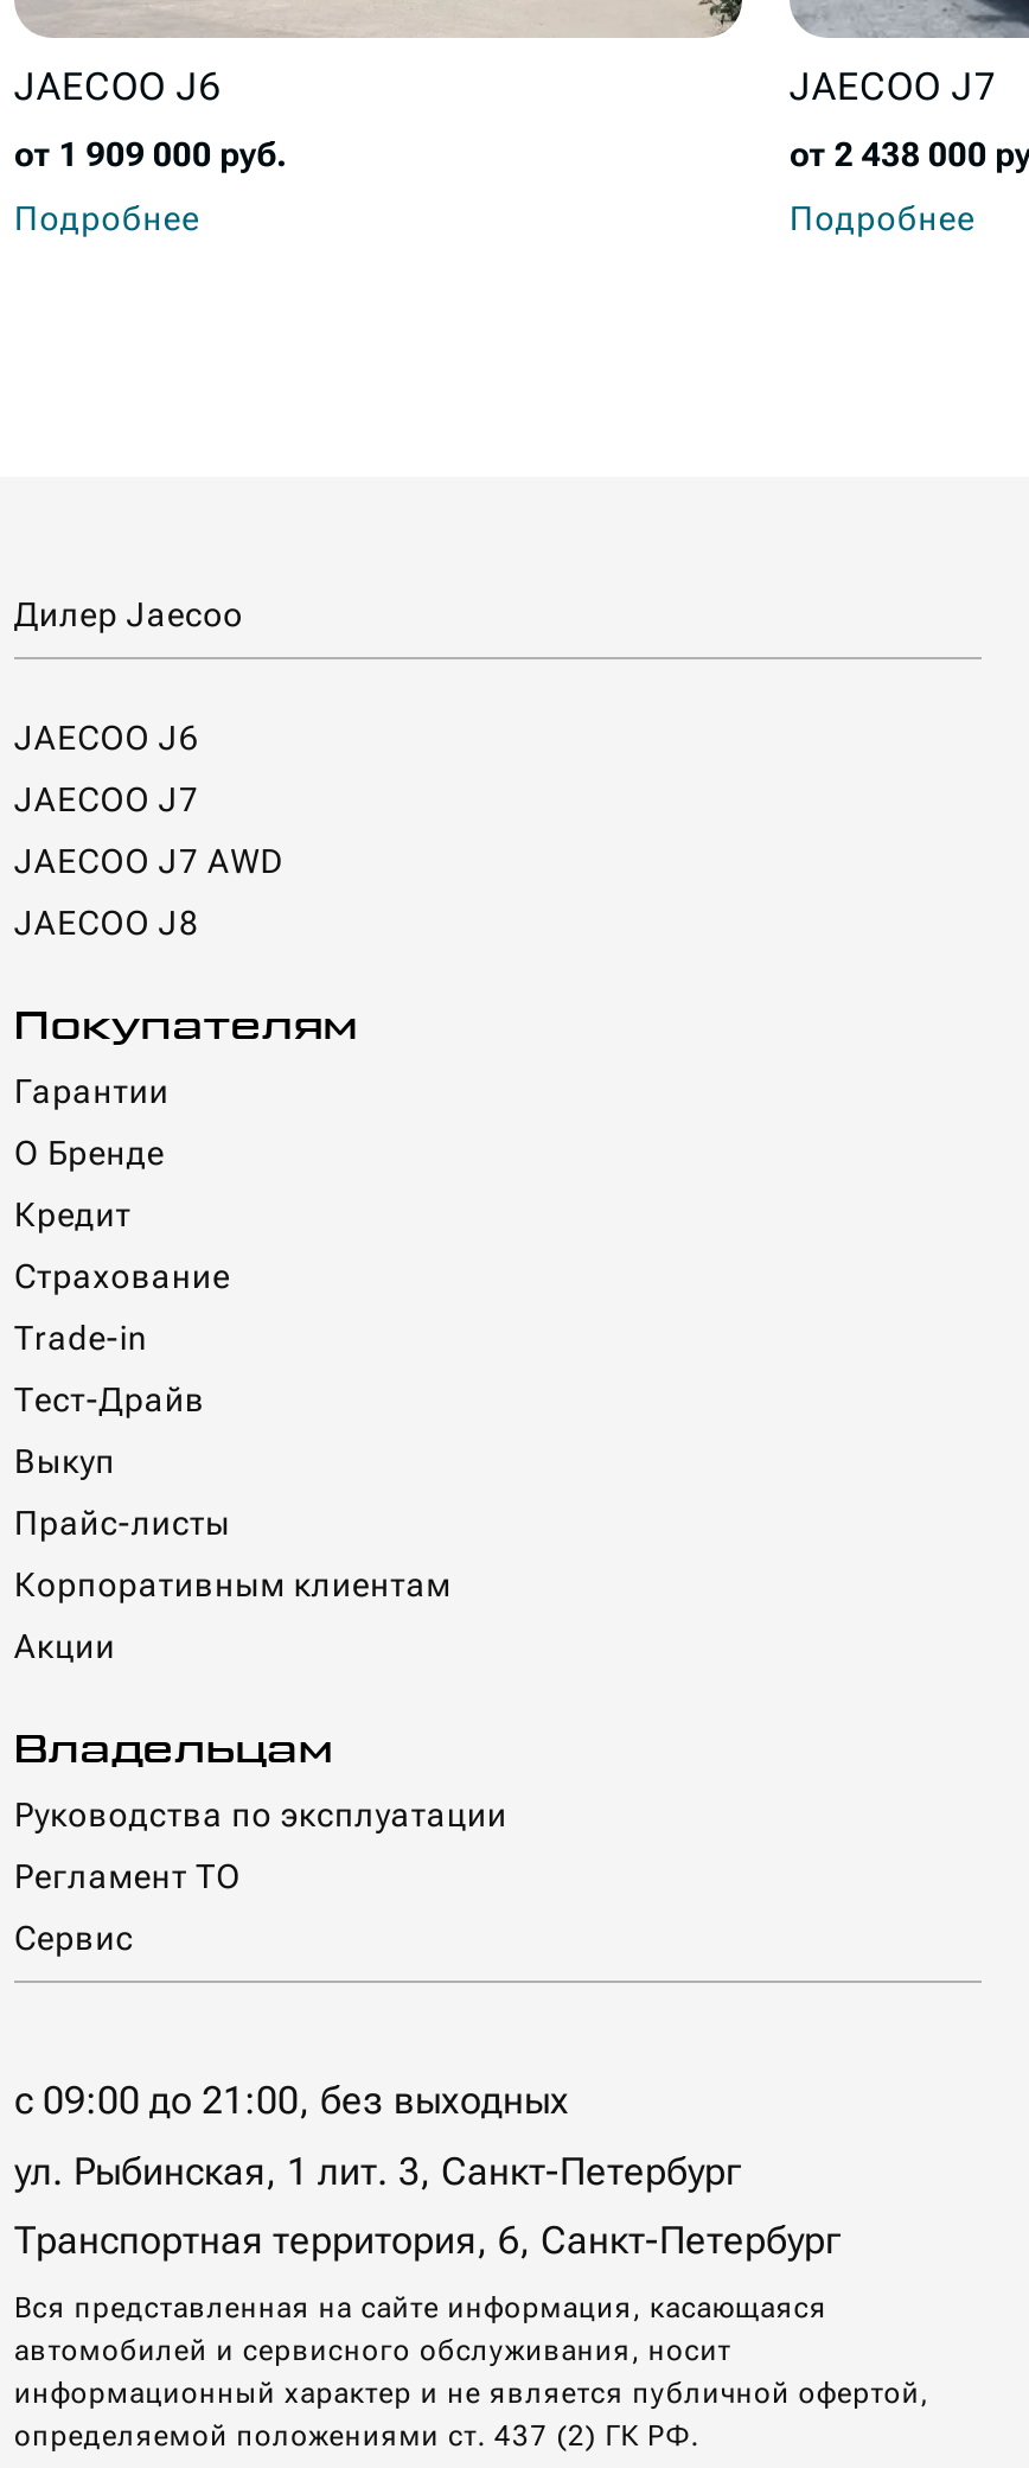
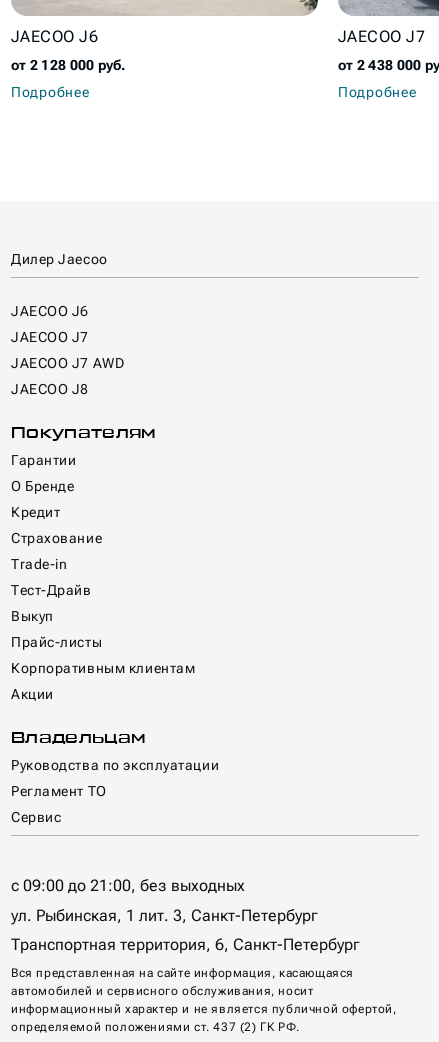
- от 1 909 000 руб.
+ от 2 128 000 руб.
